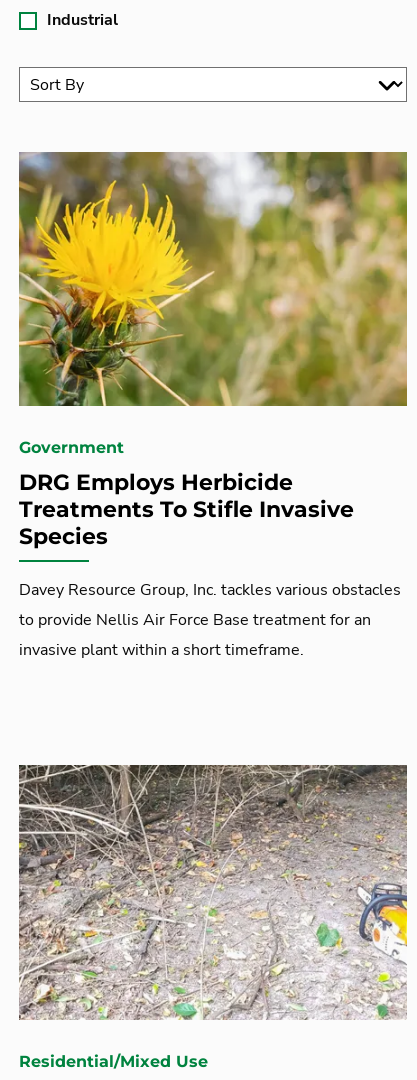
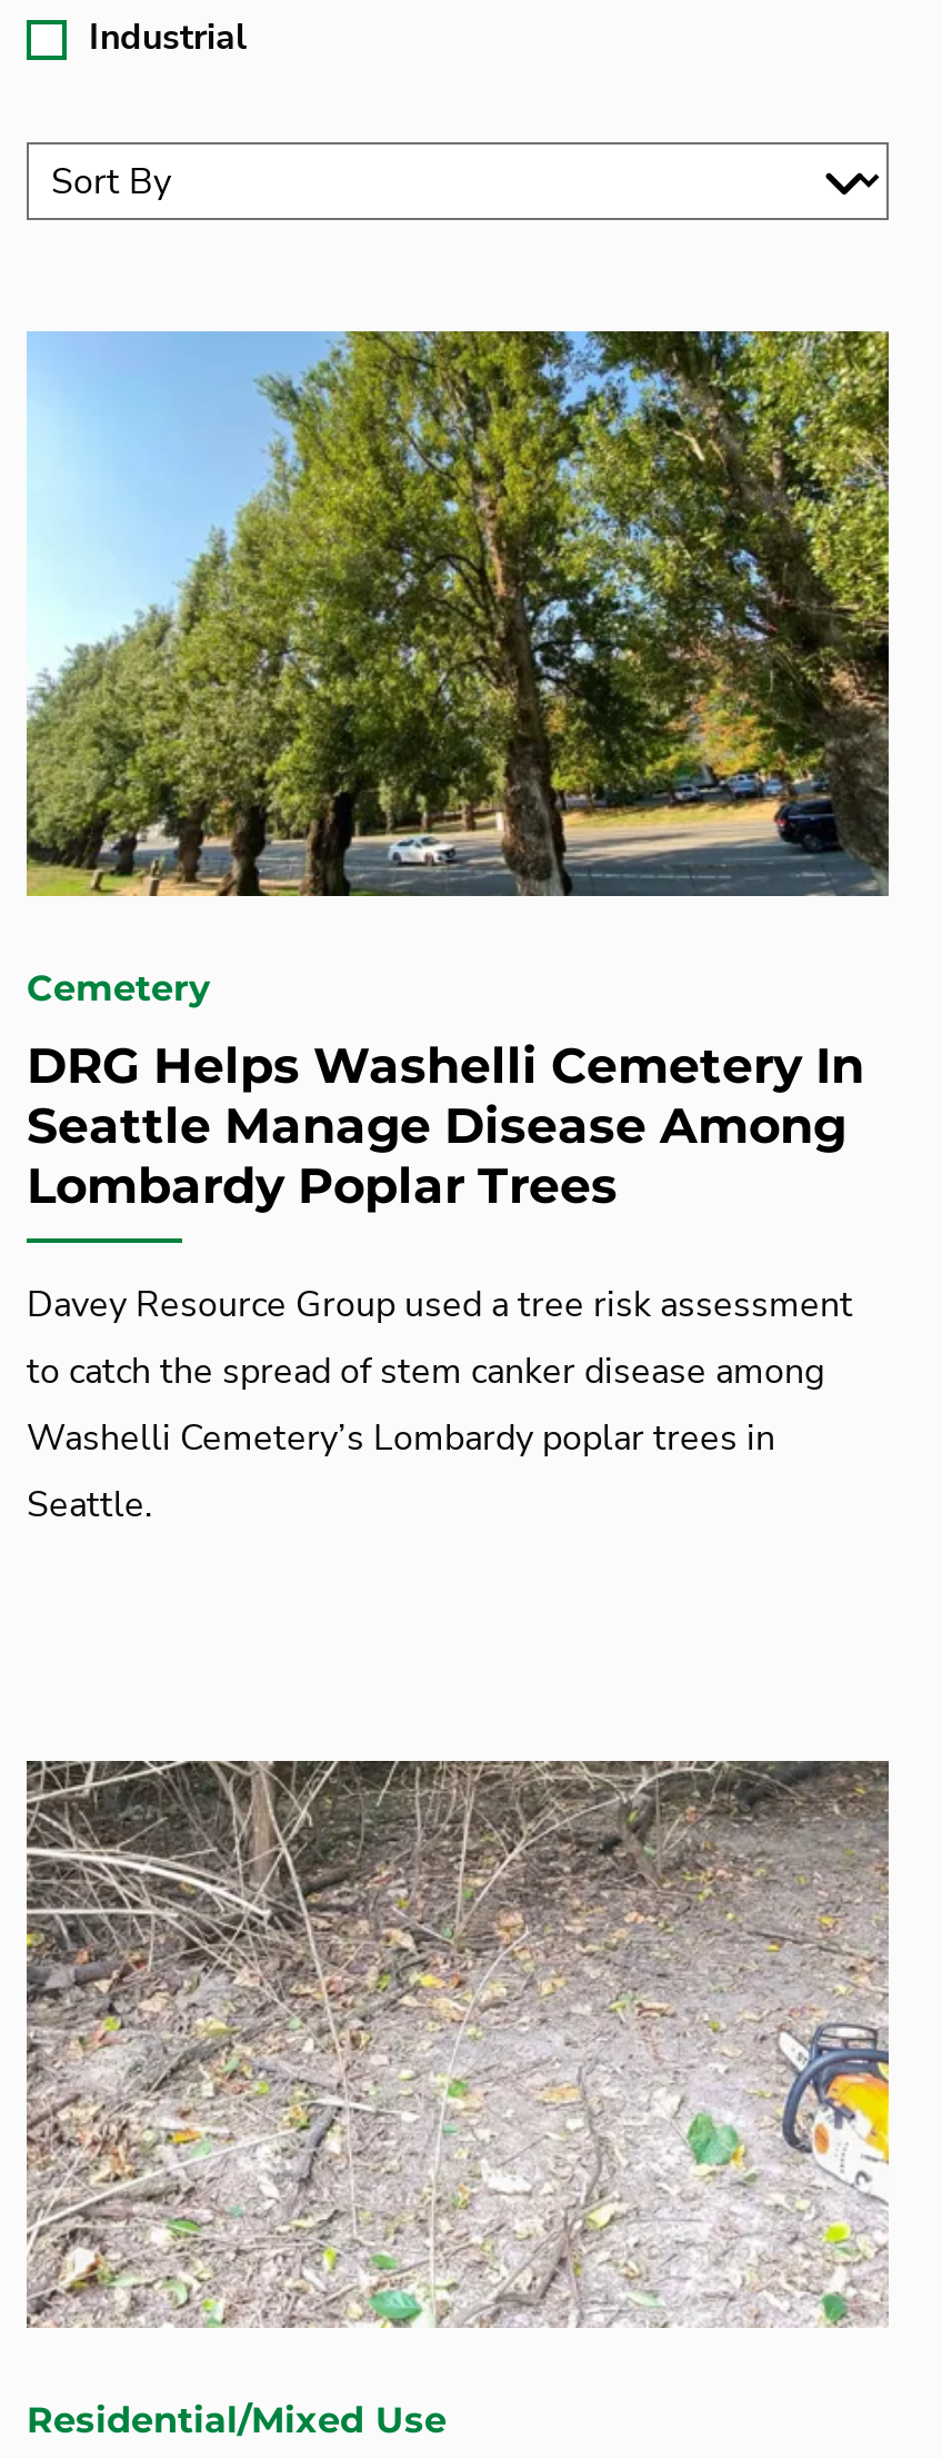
- [image]
- Government
- DRG Employs Herbicide
- Treatments To Stifle Invasive
- Species
+ [image]
+ Cemetery
+ DRG Helps Washelli Cemetery In
+ Seattle Manage Disease Among
+ Lombardy Poplar Trees

- Davey Resource Group, Inc. tackles various obstacles
- to provide Nellis Air Force Base treatment for an
- invasive plant within a short timeframe.
+ Davey Resource Group used a tree risk assessment
+ to catch the spread of stem canker disease among
+ Washelli Cemetery’s Lombardy poplar trees in
+ Seattle.
